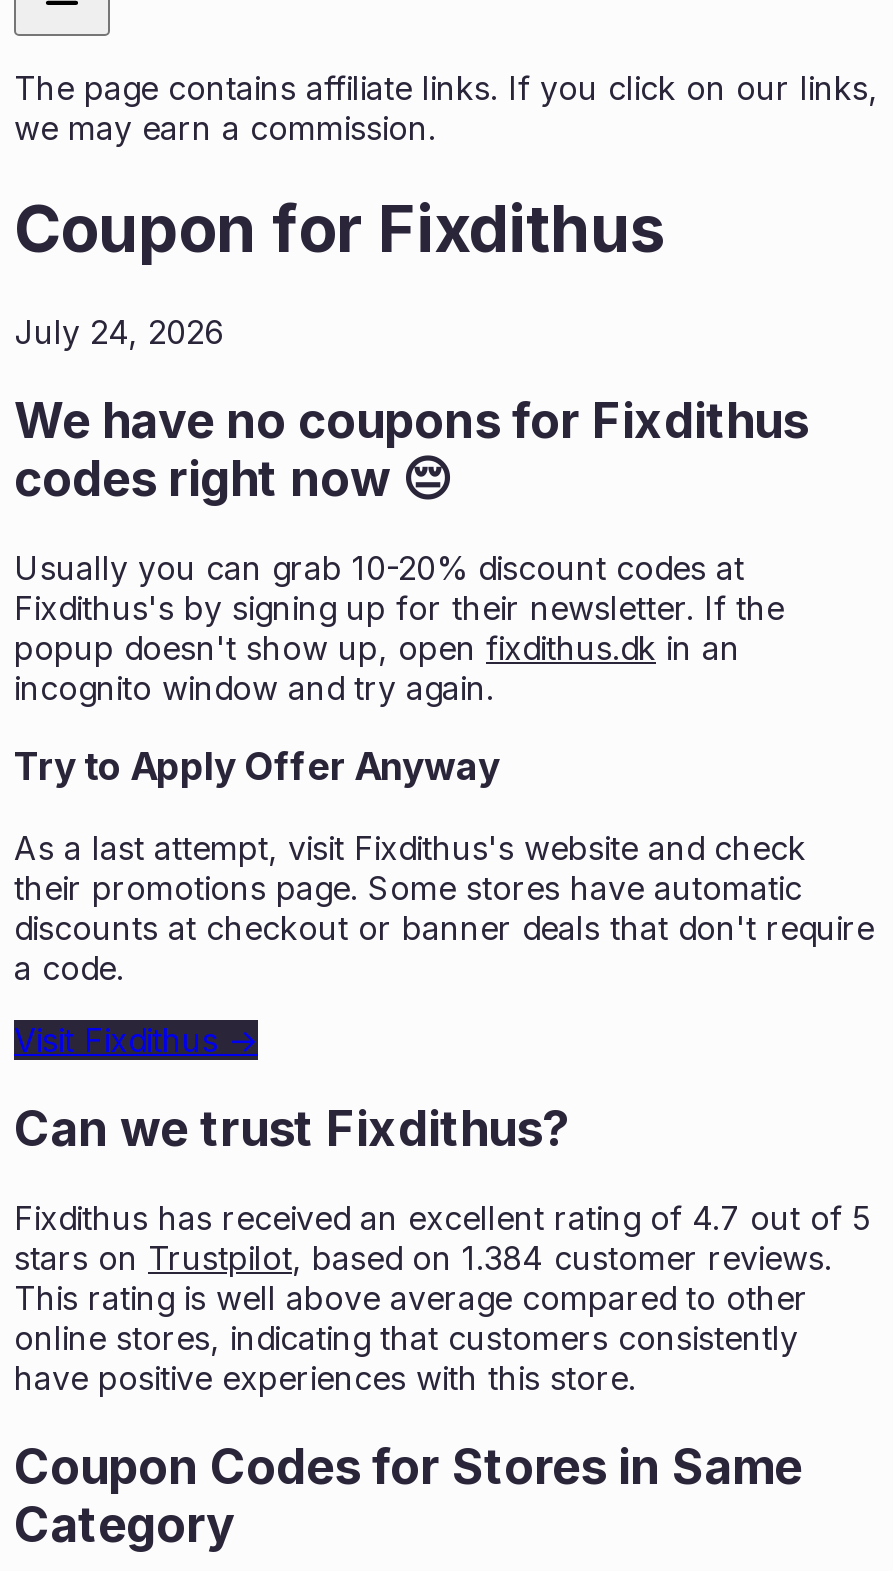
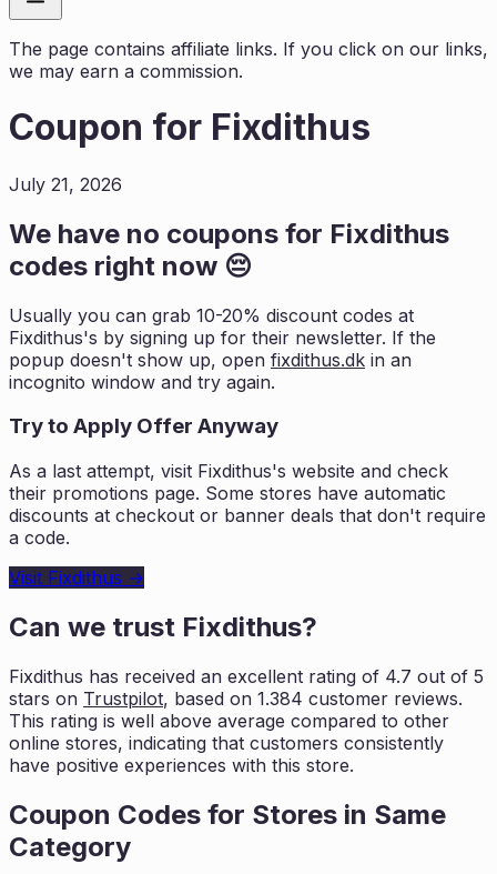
- July 24, 2026
+ July 21, 2026
